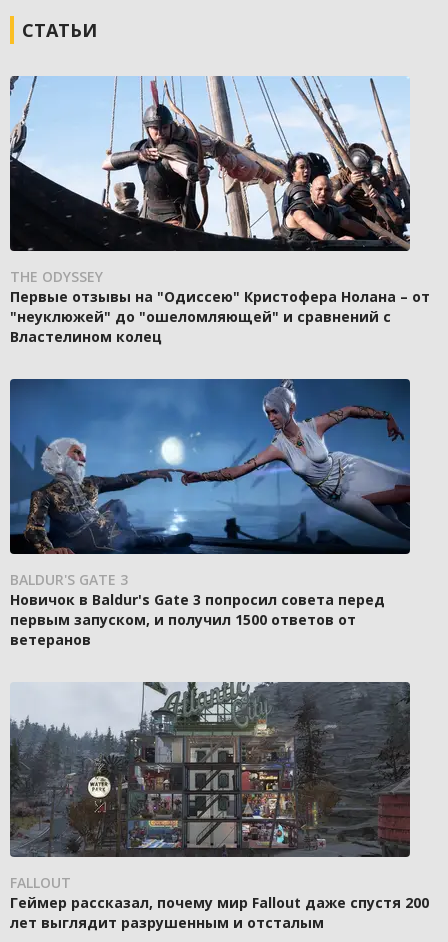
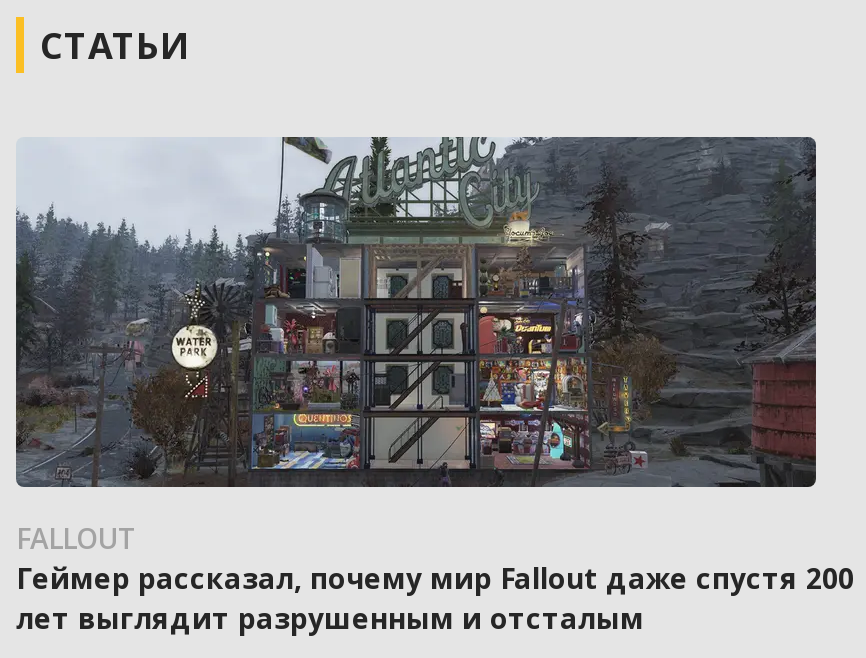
- [image]
- THE ODYSSEY
- Первые отзывы на "Одиссею" Кристофера Нолана – от
- "неуклюжей" до "ошеломляющей" и сравнений с
- Властелином колец

- [image]
- BALDUR'S GATE 3
- Новичок в Baldur's Gate 3 попросил совета перед
- первым запуском, и получил 1500 ответов от
- ветеранов
